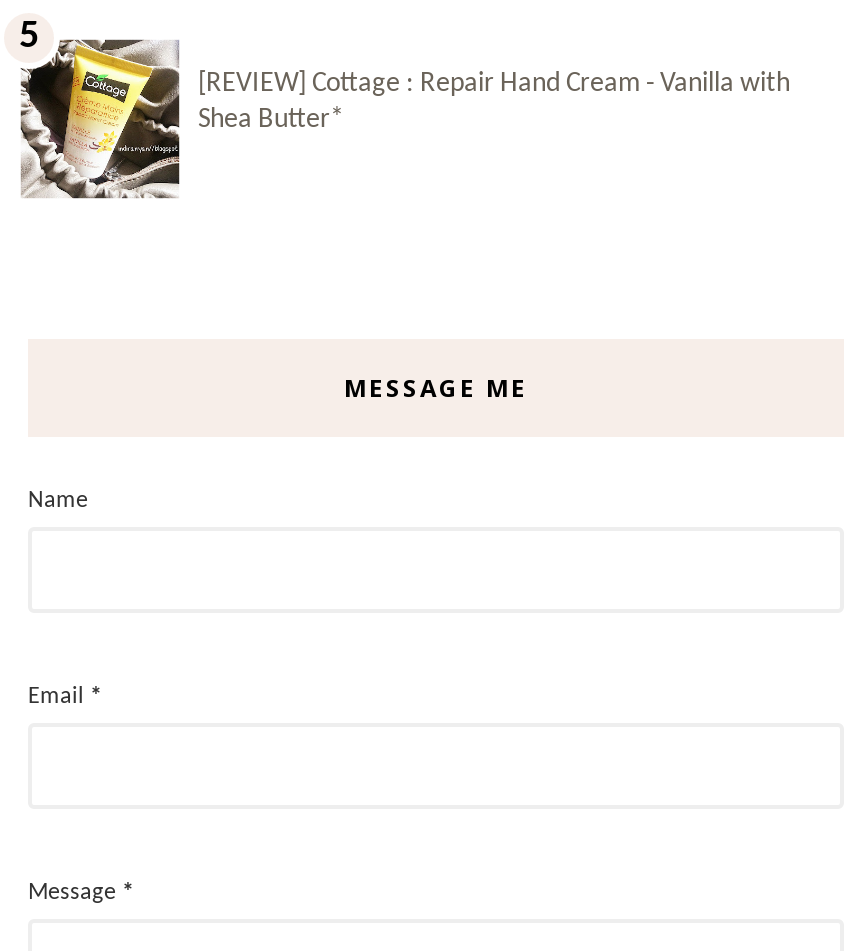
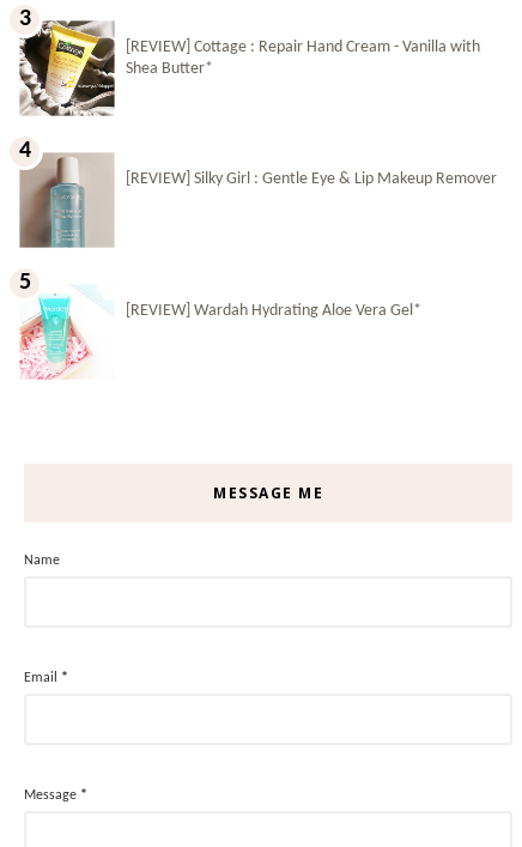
+ [image]
+ [REVIEW] Silky Girl : Gentle Eye & Lip Makeup Remover

+ [image]
+ [REVIEW] Wardah Hydrating Aloe Vera Gel*
